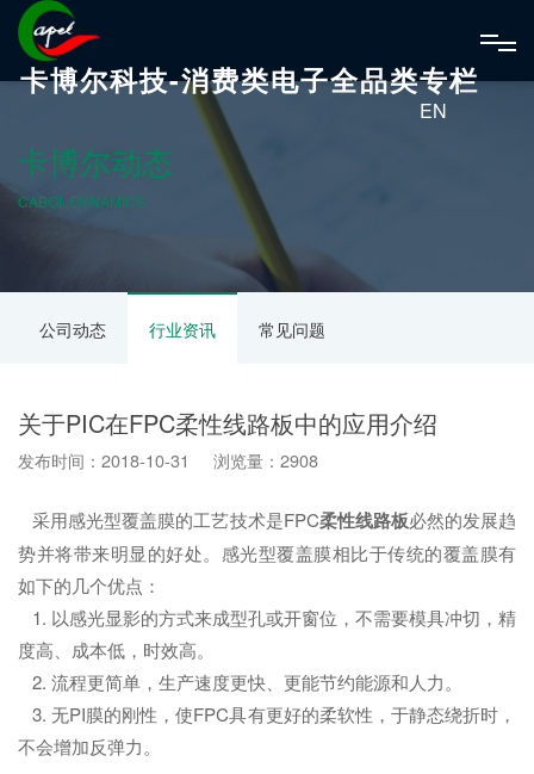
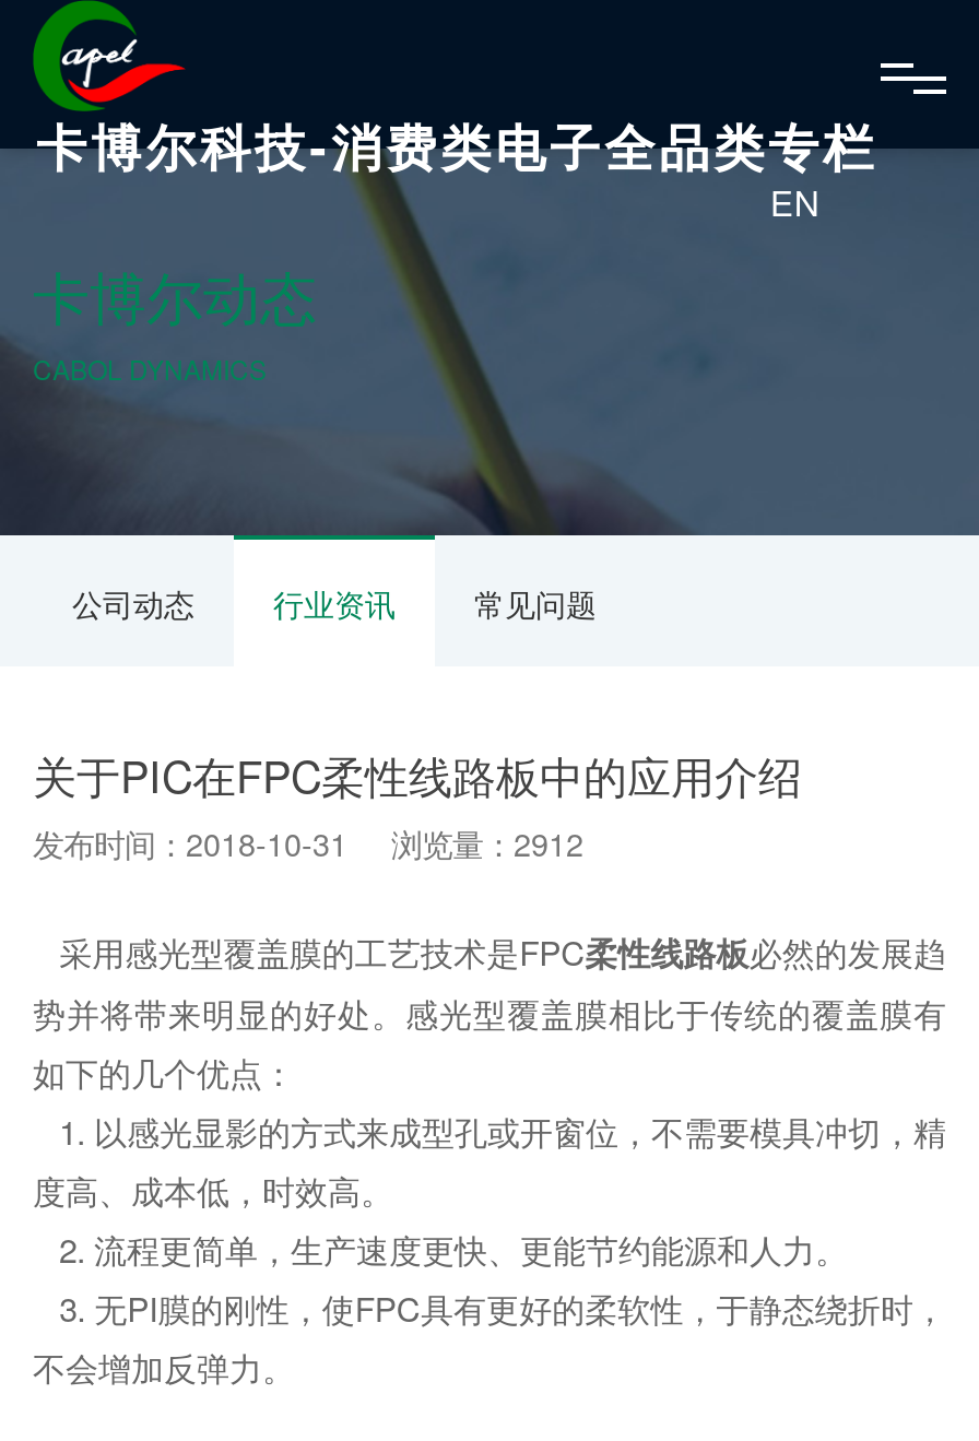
- 发布时间：2018-10-31 浏览量：2908
+ 发布时间：2018-10-31 浏览量：2912
